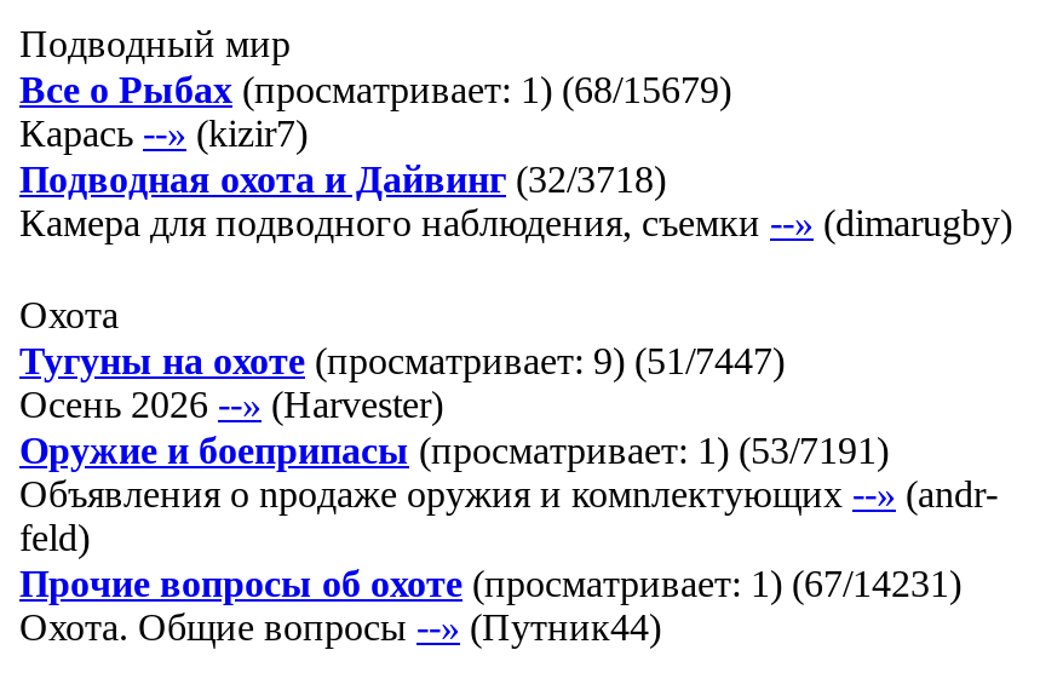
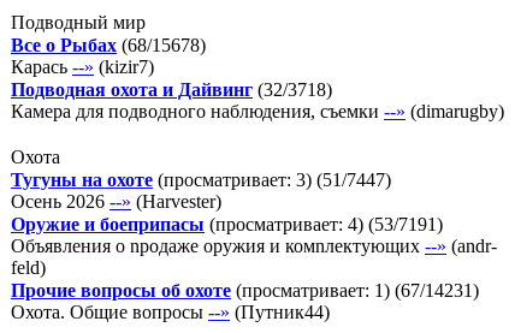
- Все о Рыбах (просматривает: 1) (68/15679)
+ Все о Рыбах (68/15678)

- Тугуны на охоте (просматривает: 9) (51 / 7447)
+ Тугуны на охоте (просматривает: 3) (51 / 7447)

- Оружие и боеприпасы (просматривает: 1) (53/7191)
+ Оружие и боеприпасы (просматривает: 4) (53/7191)
